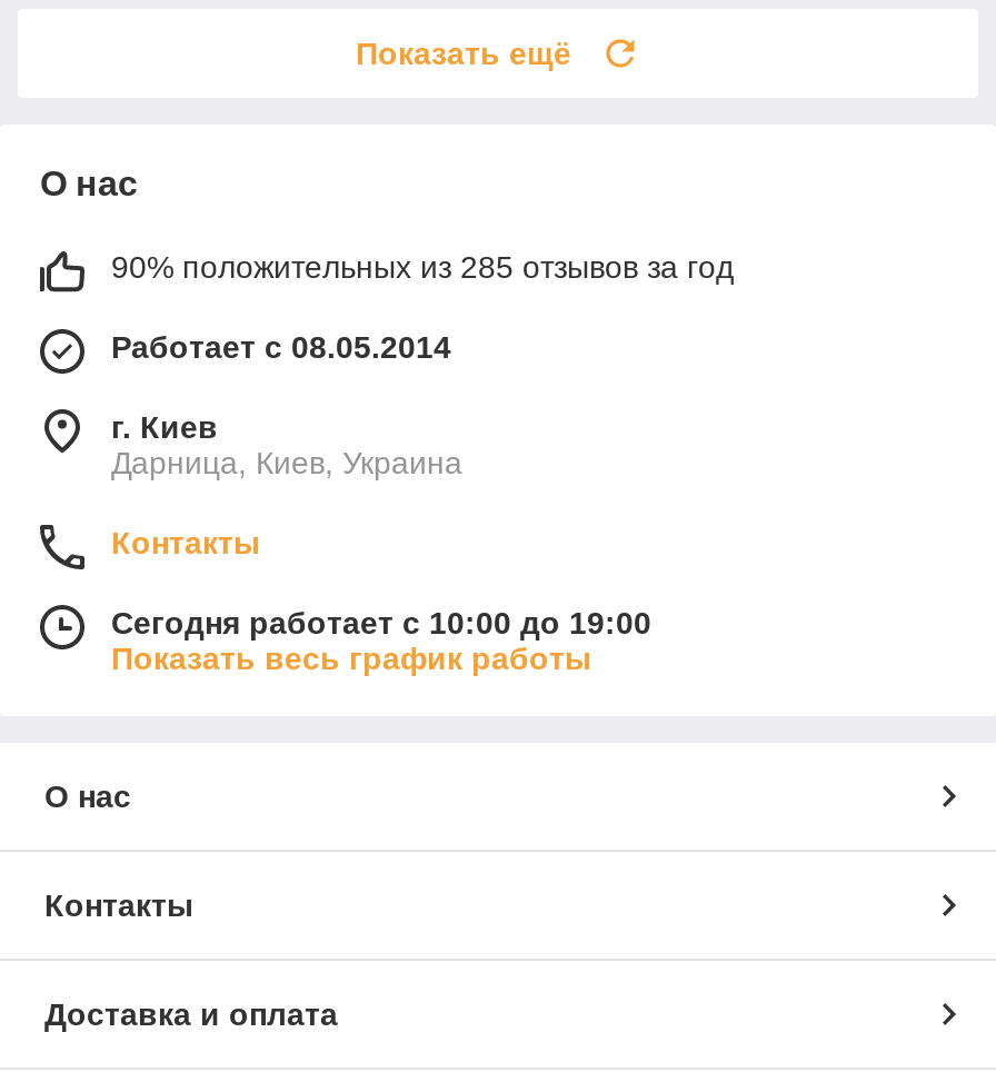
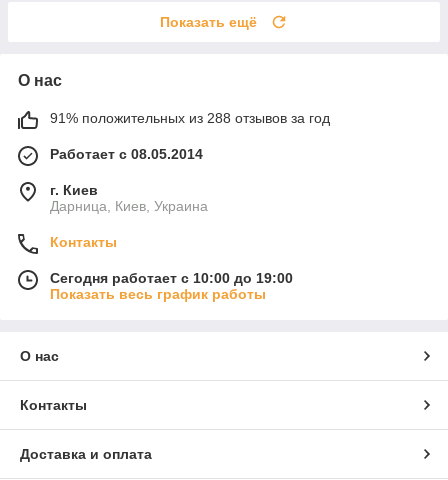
- 90% положительных из 285 отзывов за год
+ 91% положительных из 288 отзывов за год
